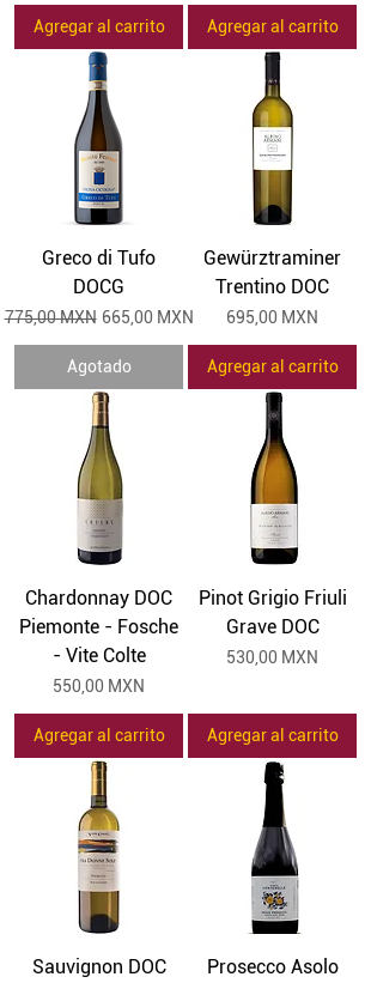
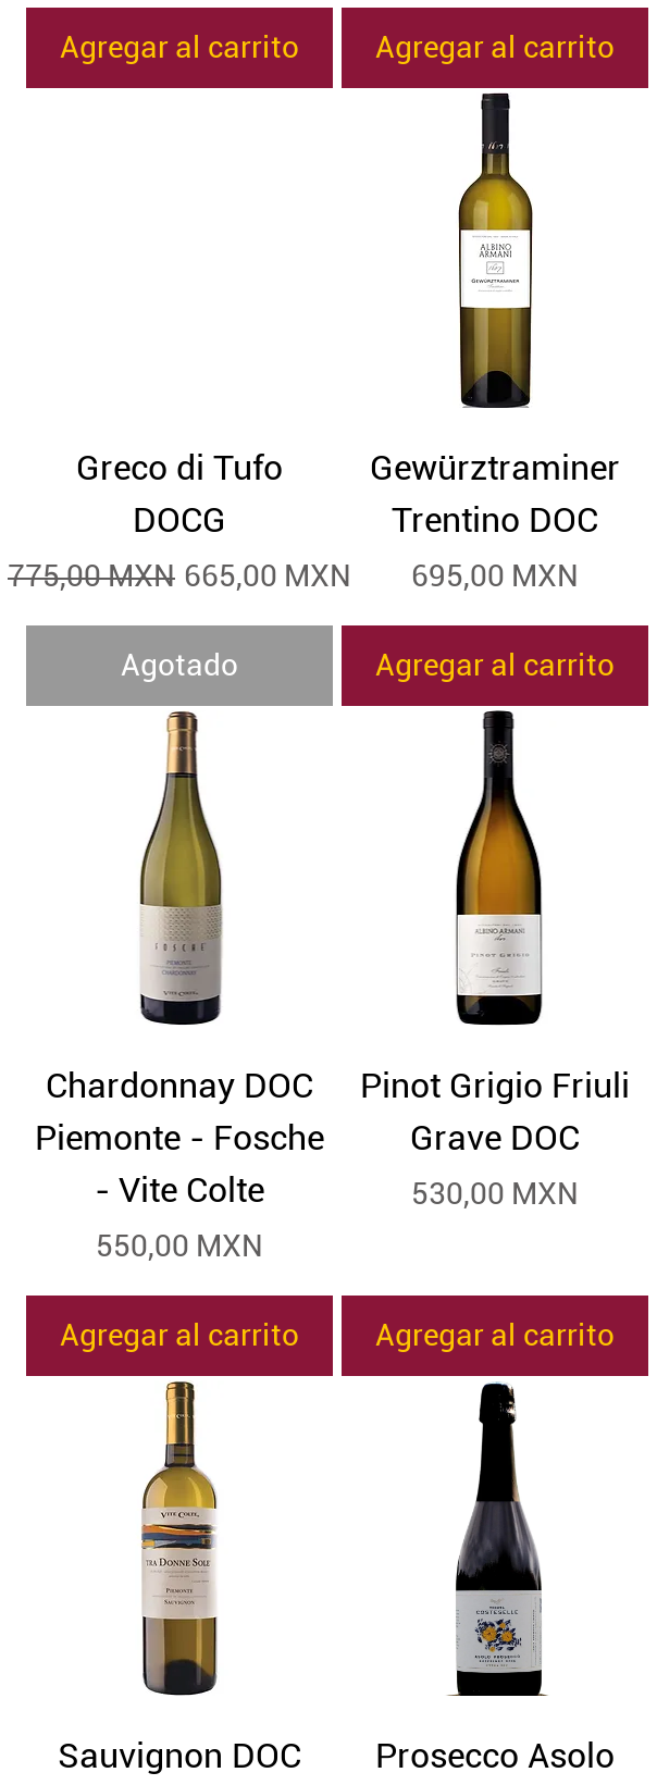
- [image]
